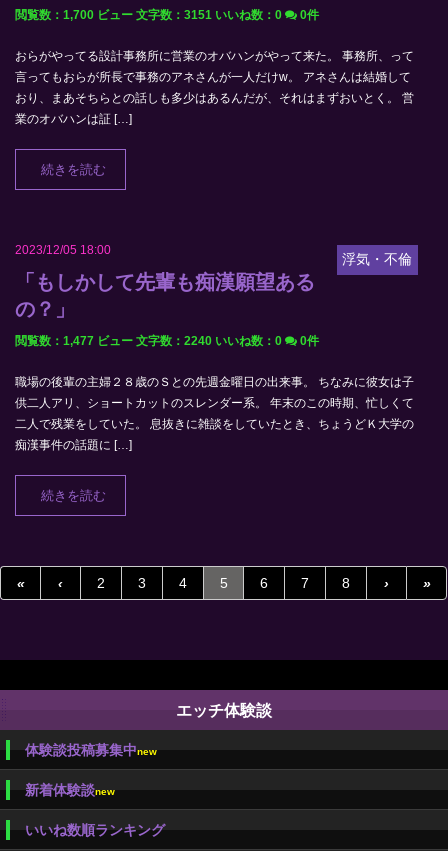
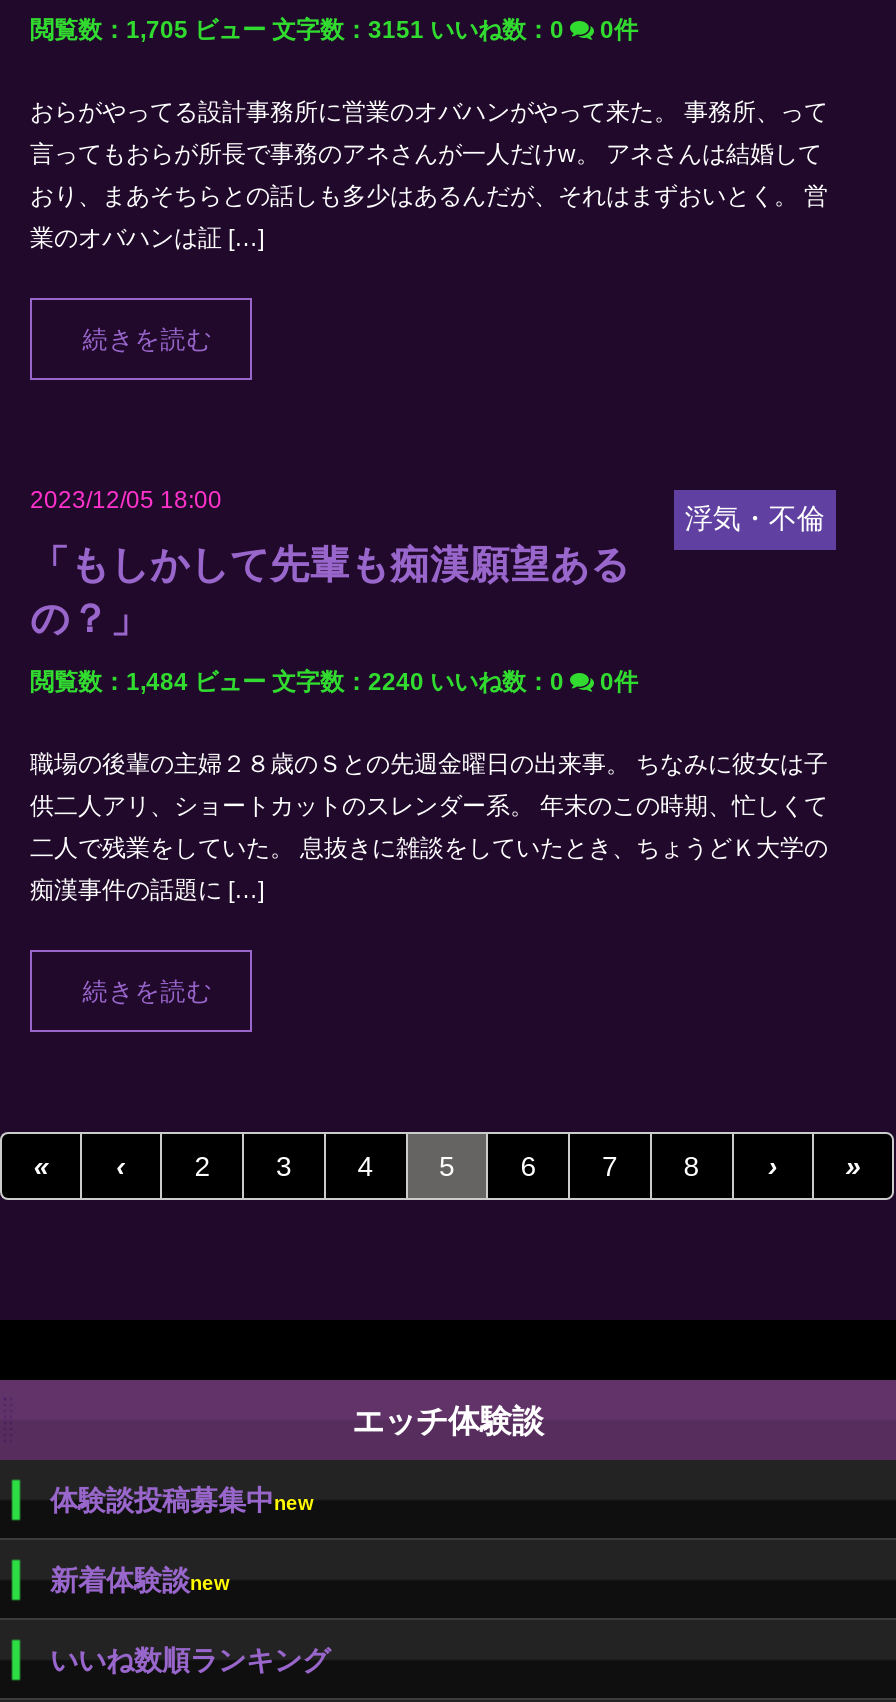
- 閲覧数：1,700 ビュー 文字数：3151 いいね数：0
+ 閲覧数：1,705 ビュー 文字数：3151 いいね数：0

- 閲覧数：1,477 ビュー 文字数：2240 いいね数：0
+ 閲覧数：1,484 ビュー 文字数：2240 いいね数：0
